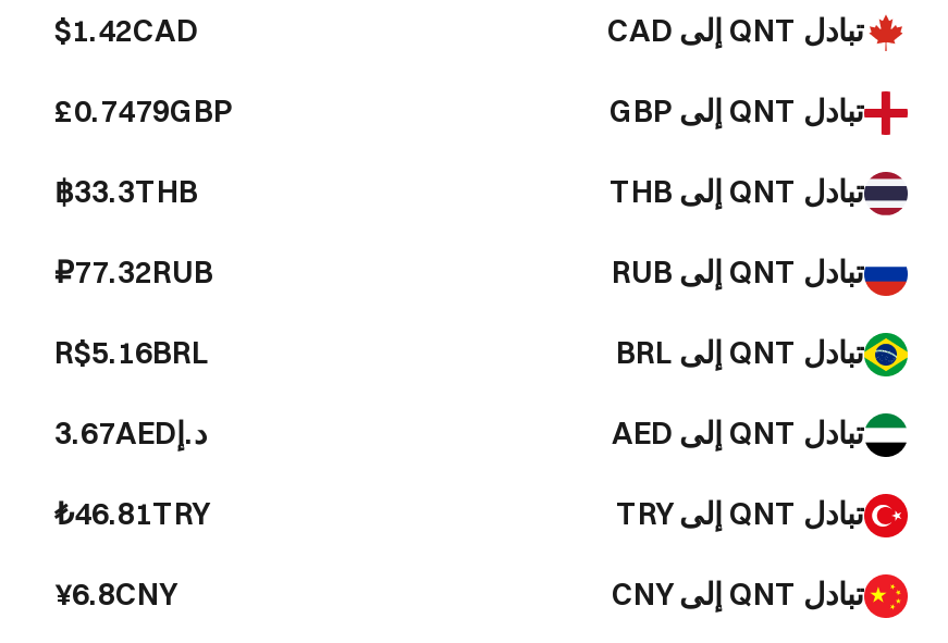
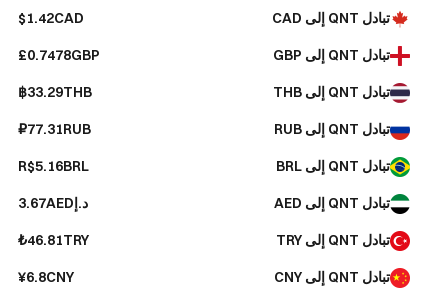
- £0.7479GBP
+ £0.7478GBP

- ฿33.3THB
+ ฿33.29THB

- ₽77.32RUB
+ ₽77.31RUB
